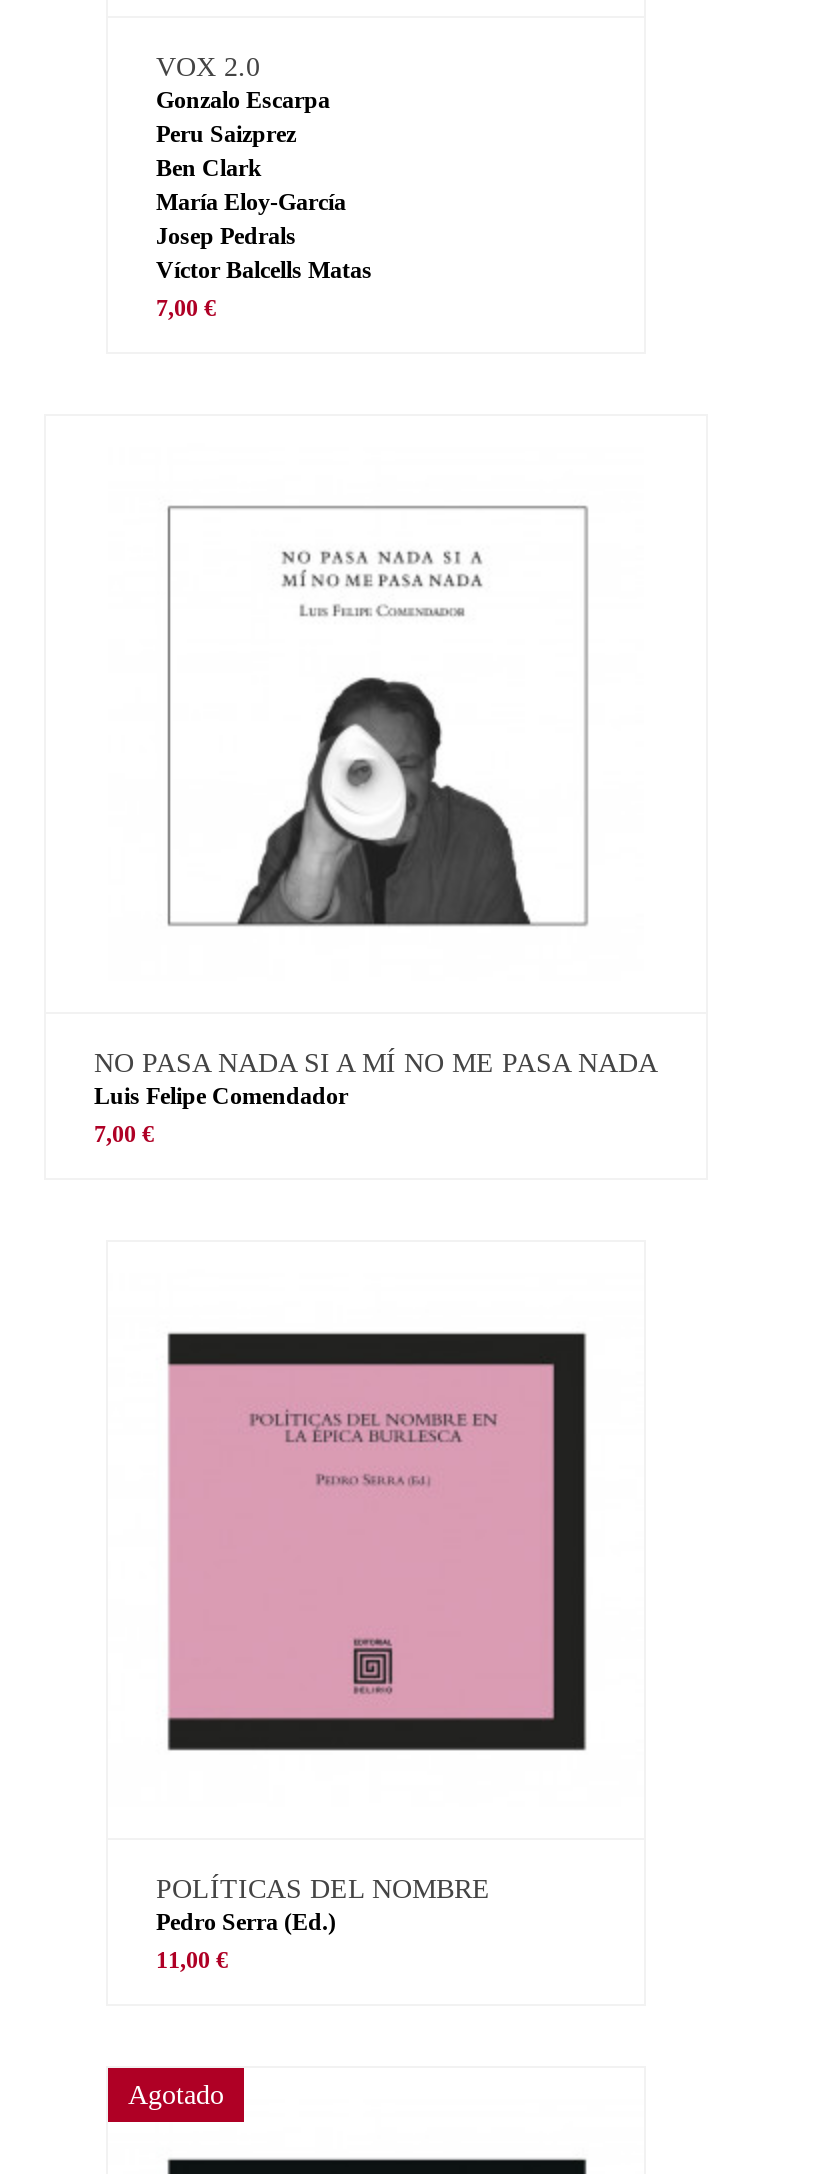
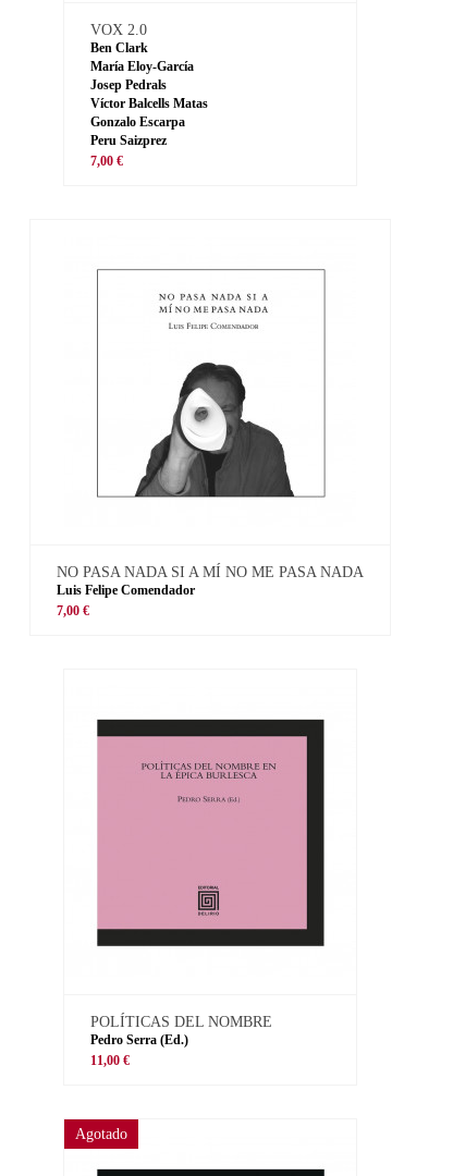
moved down: Gonzalo Escarpa | Peru Saizprez

moved up: Ben Clark | María Eloy-García | Josep Pedrals | Víctor Balcells Matas
